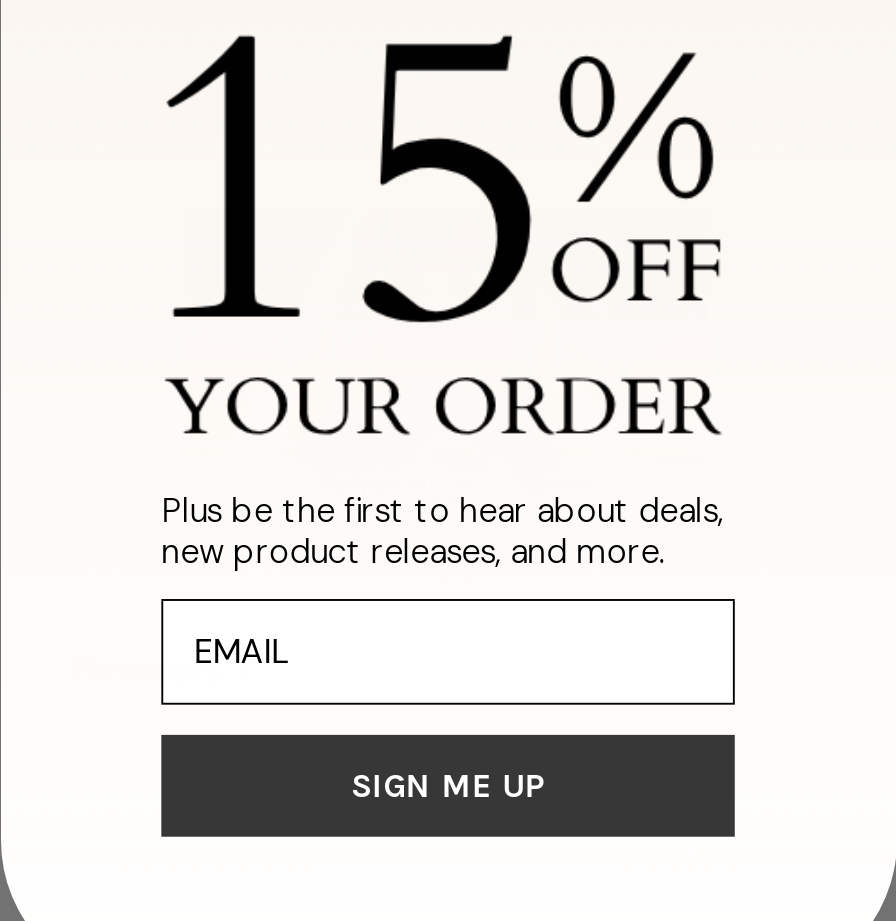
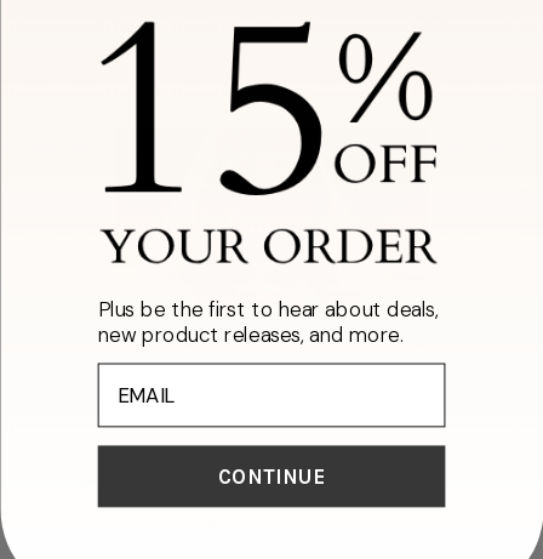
- SIGN ME UP
+ CONTINUE
